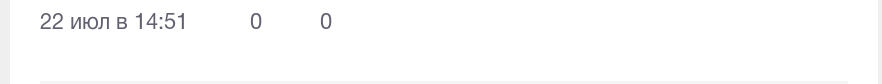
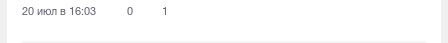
- 22 июл в 14:51
+ 20 июл в 16:03

- 0
+ 1
